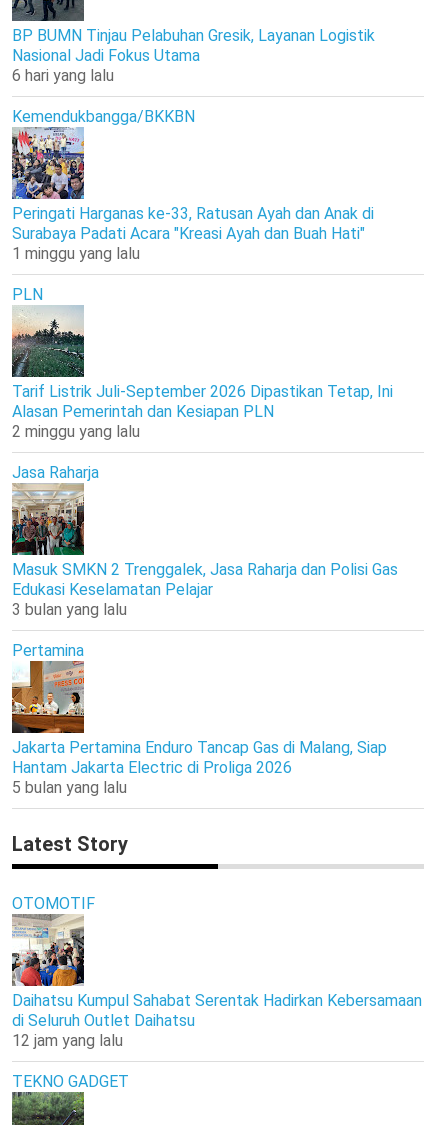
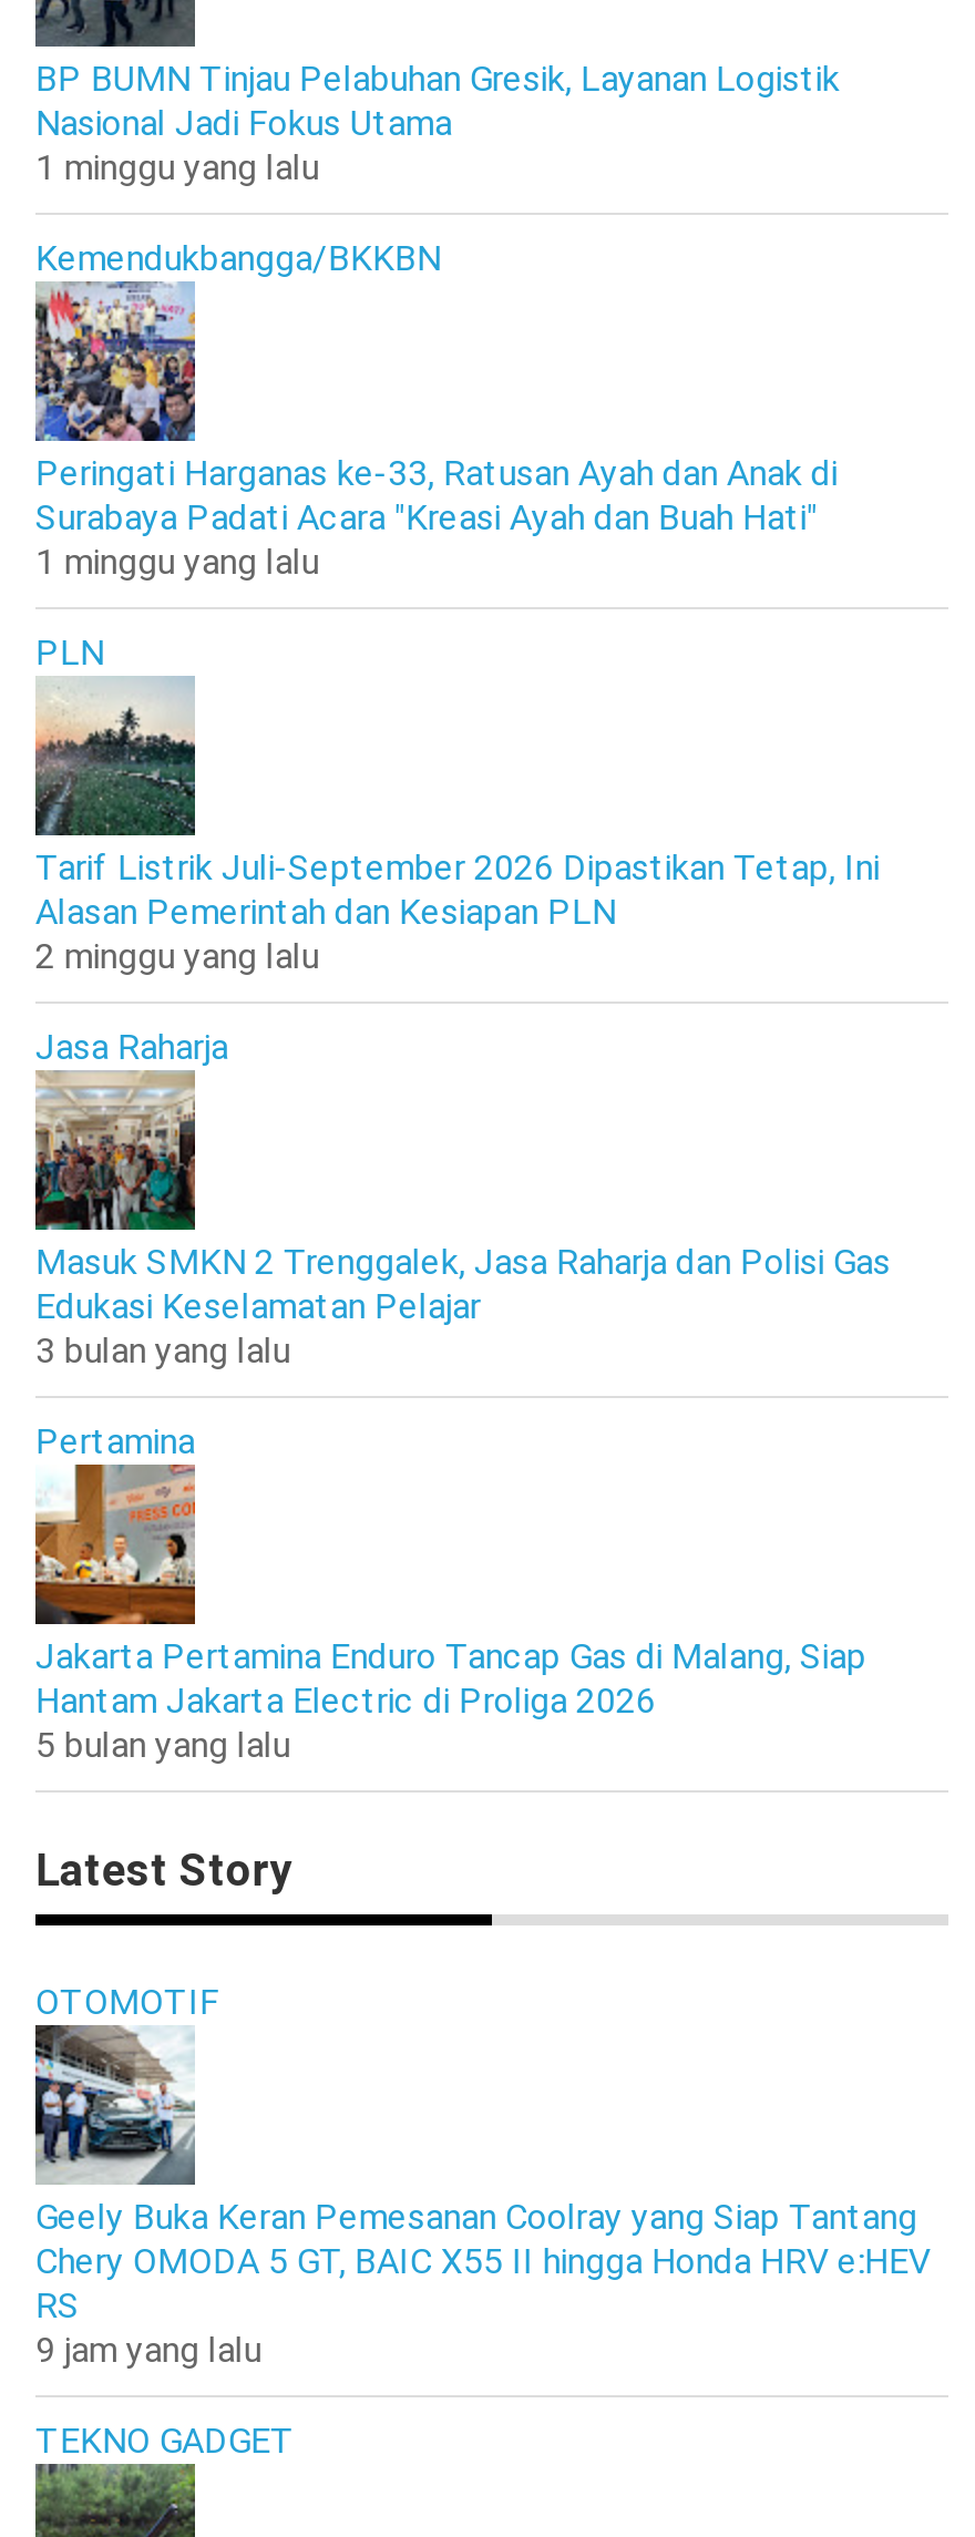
- 6 hari yang lalu
+ 1 minggu yang lalu

- [image]
- Daihatsu Kumpul Sahabat Serentak Hadirkan Kebersamaan
- di Seluruh Outlet Daihatsu
- 12 jam yang lalu
+ [image]
+ Geely Buka Keran Pemesanan Coolray yang Siap Tantang
+ Chery OMODA 5 GT, BAIC X55 II hingga Honda HRV e:HEV
+ RS
+ 9 jam yang lalu
